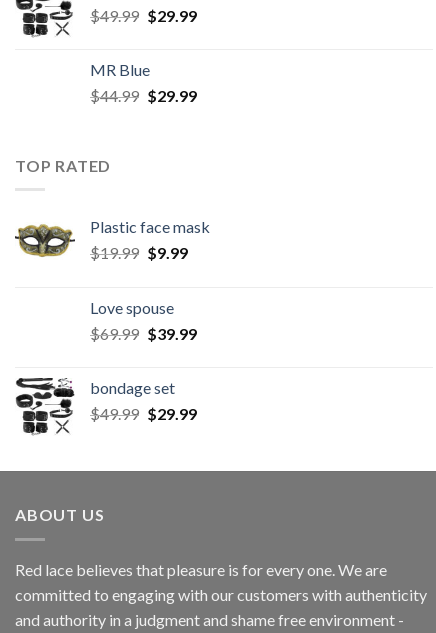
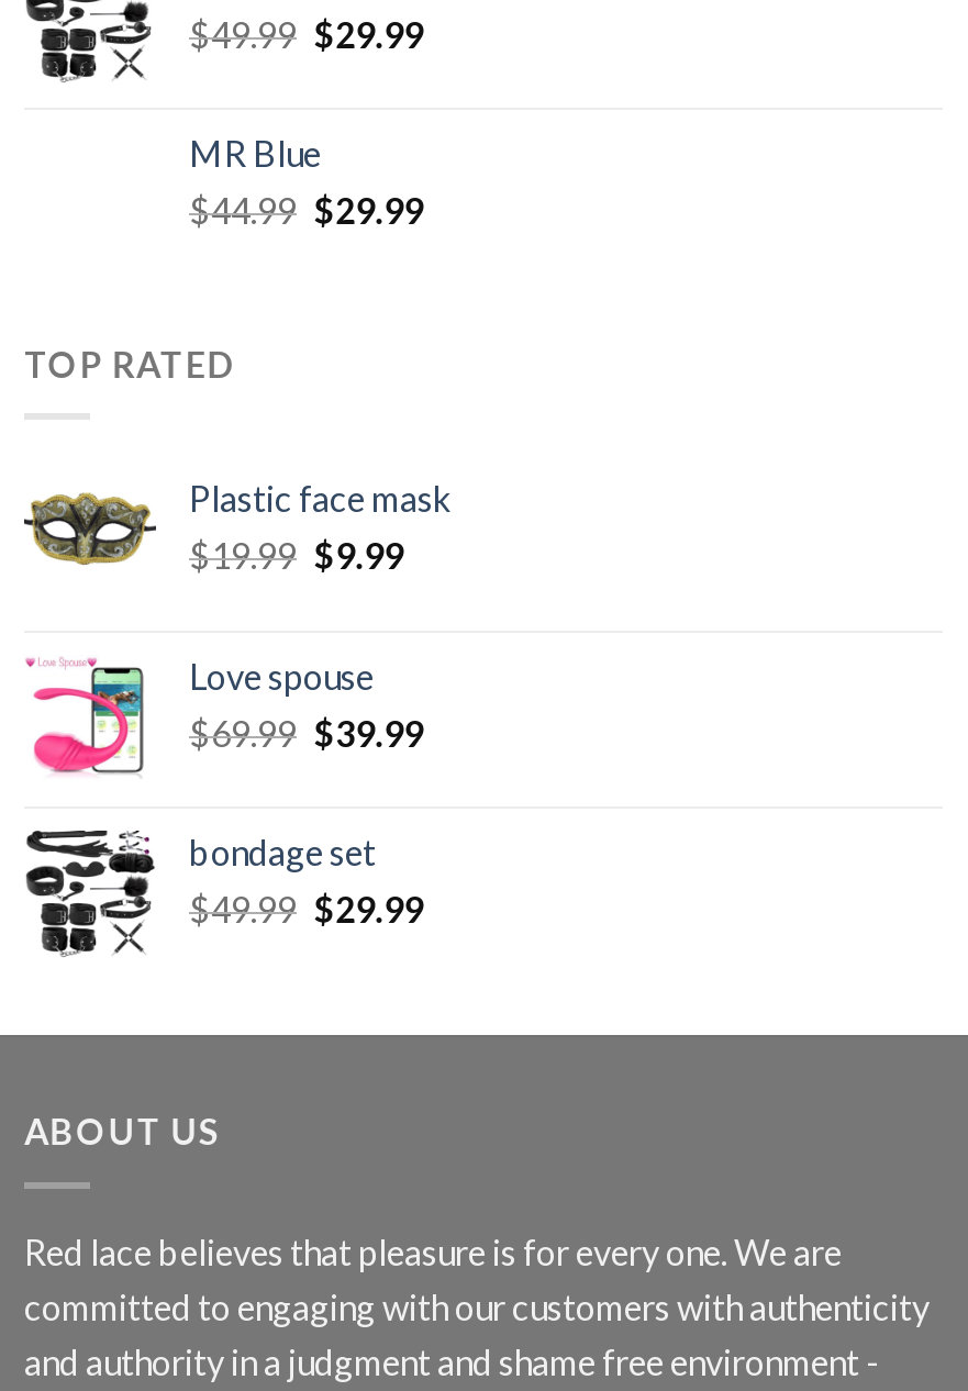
+ [image]
